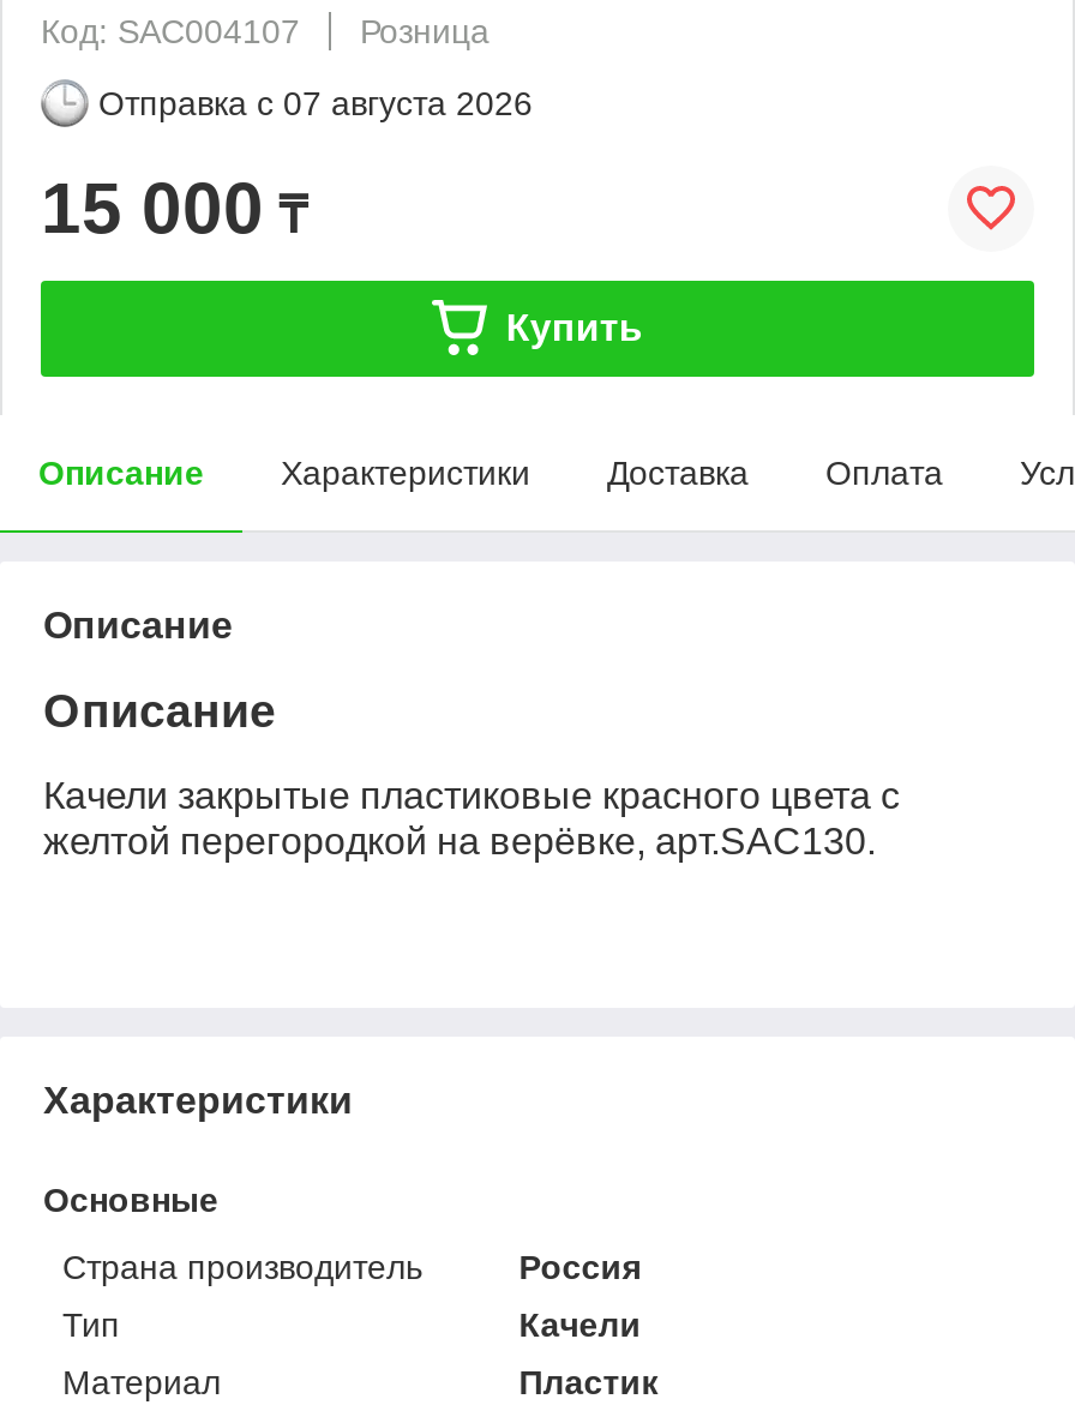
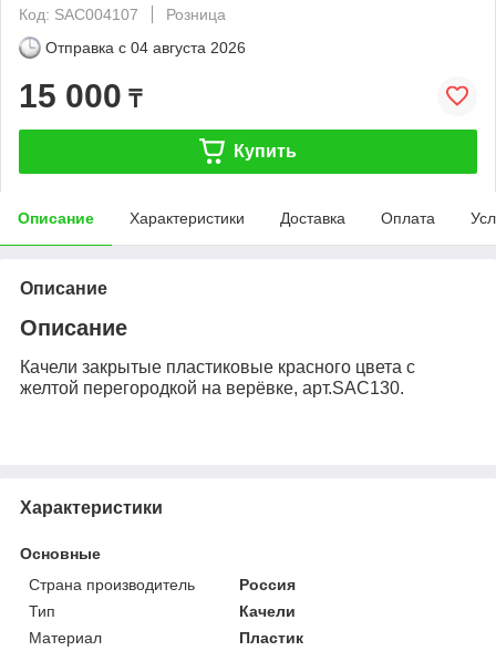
- Отправка с 07 августа 2026
+ Отправка с 04 августа 2026
